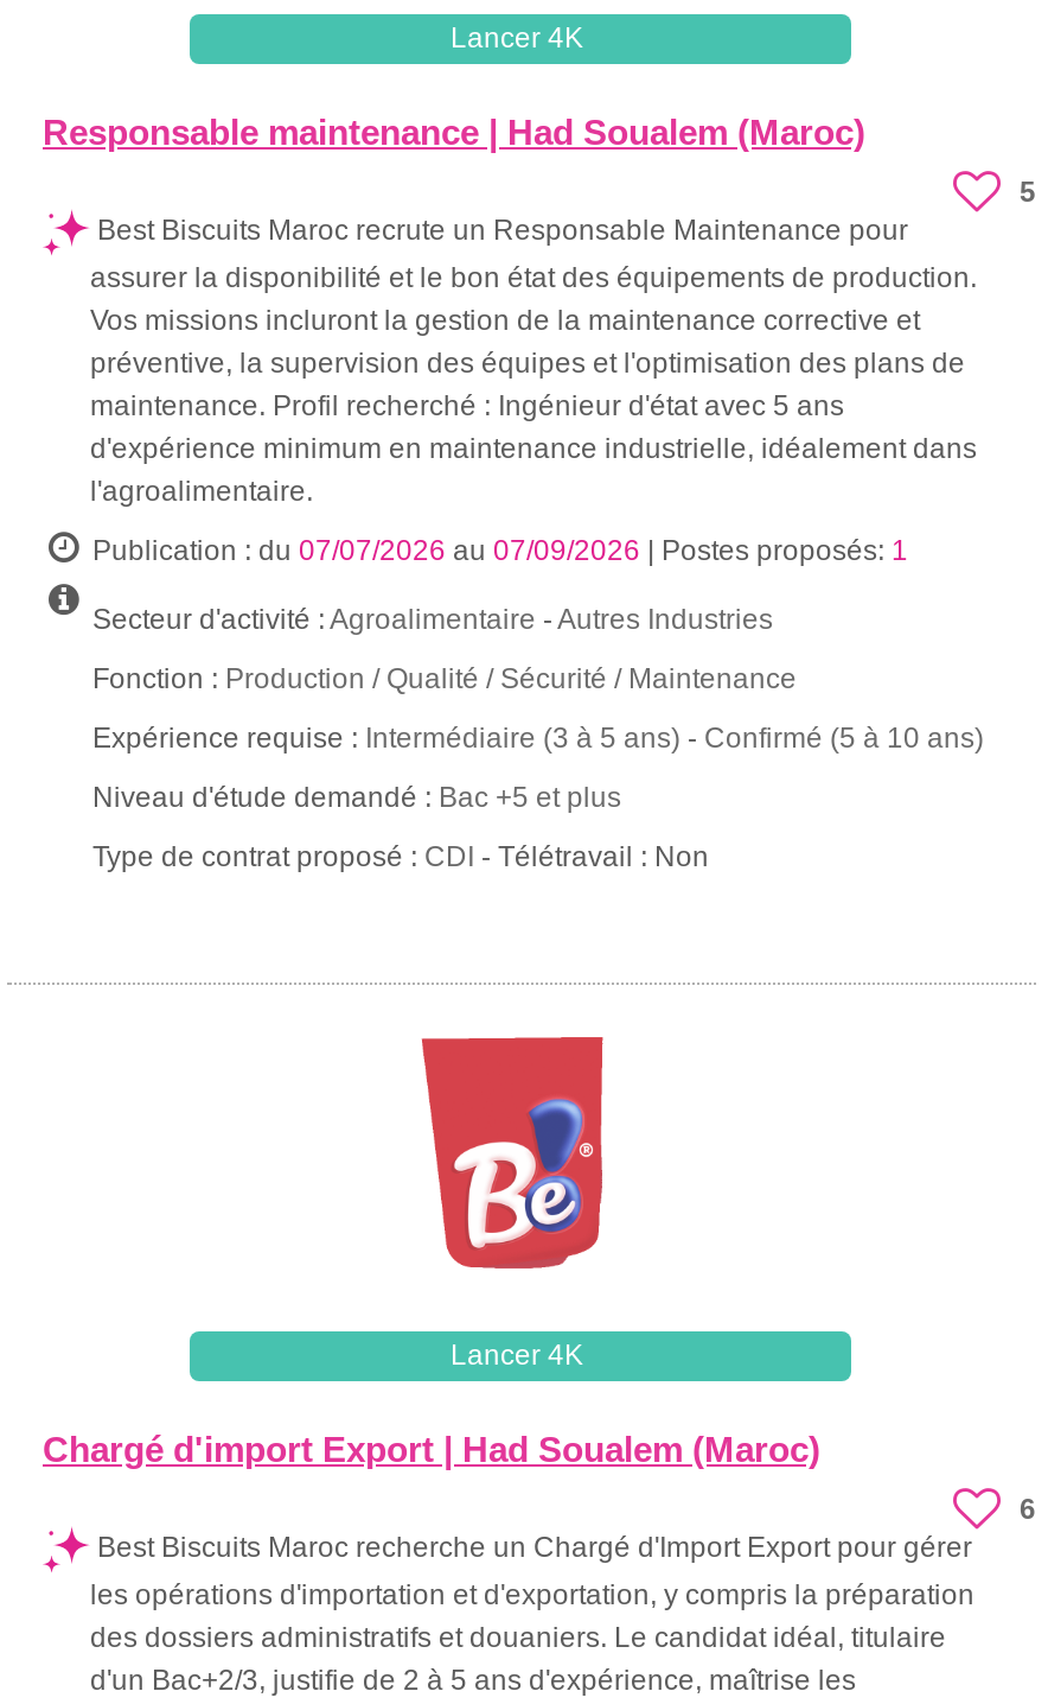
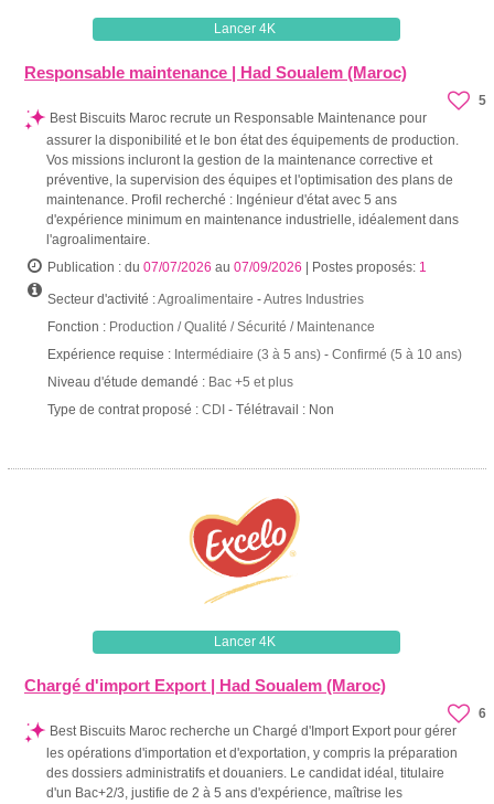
- [image]
+ [image]
